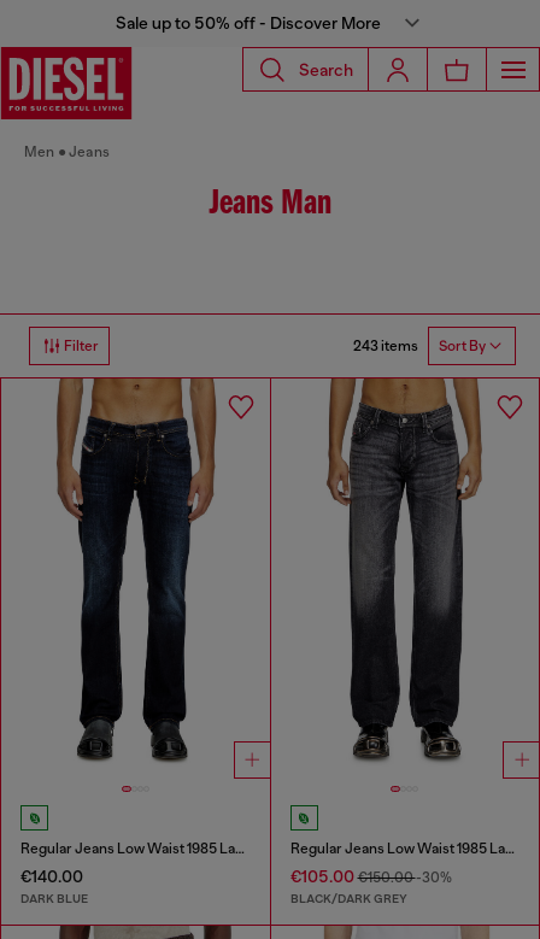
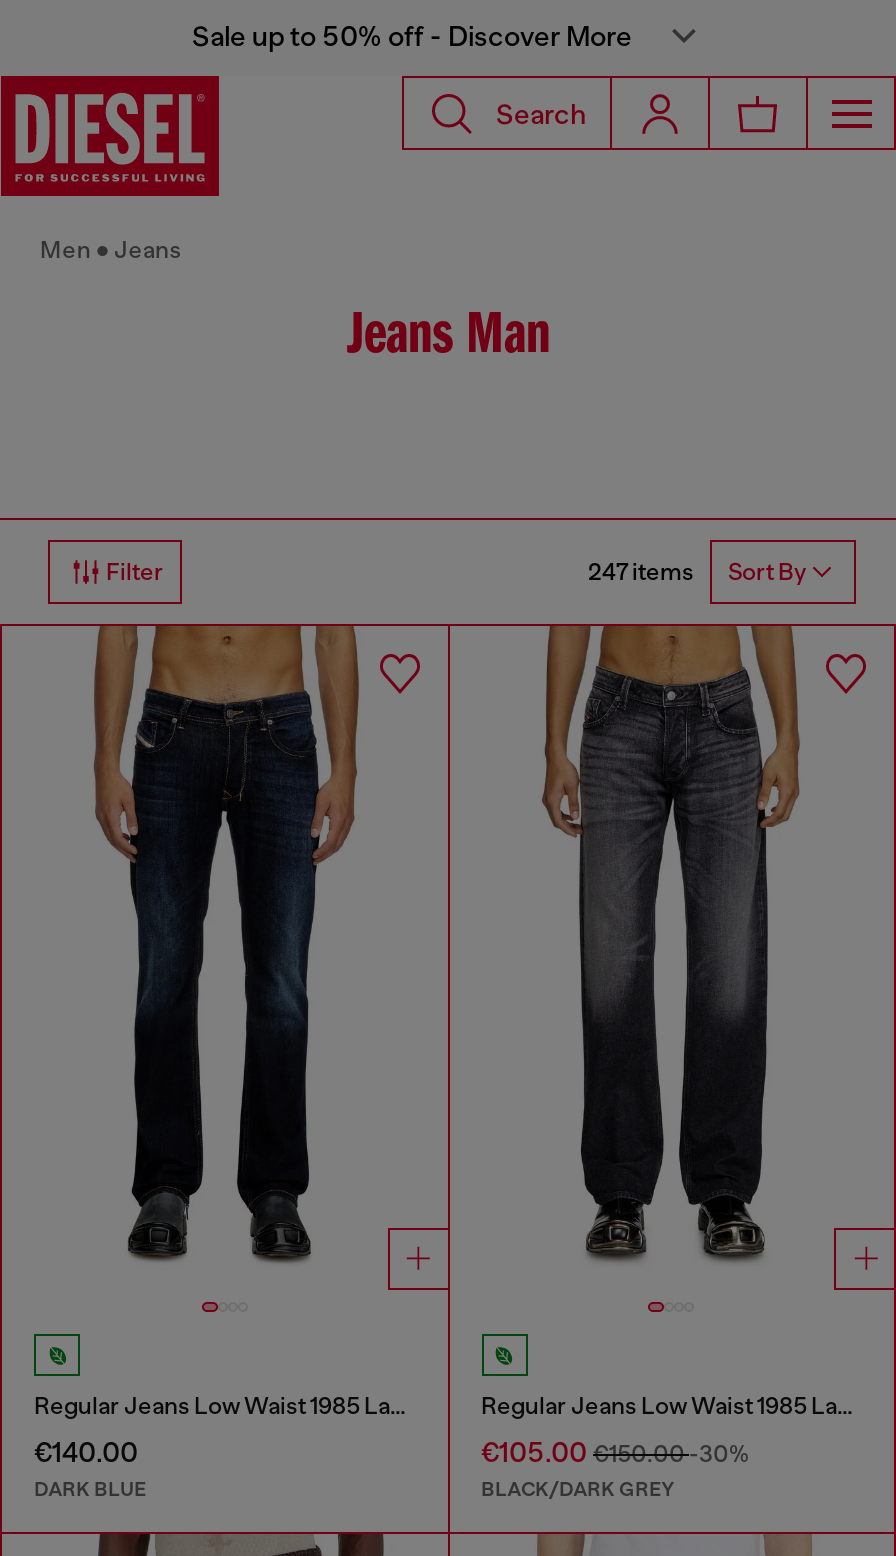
- 243 items Sort By
+ 247 items Sort By
